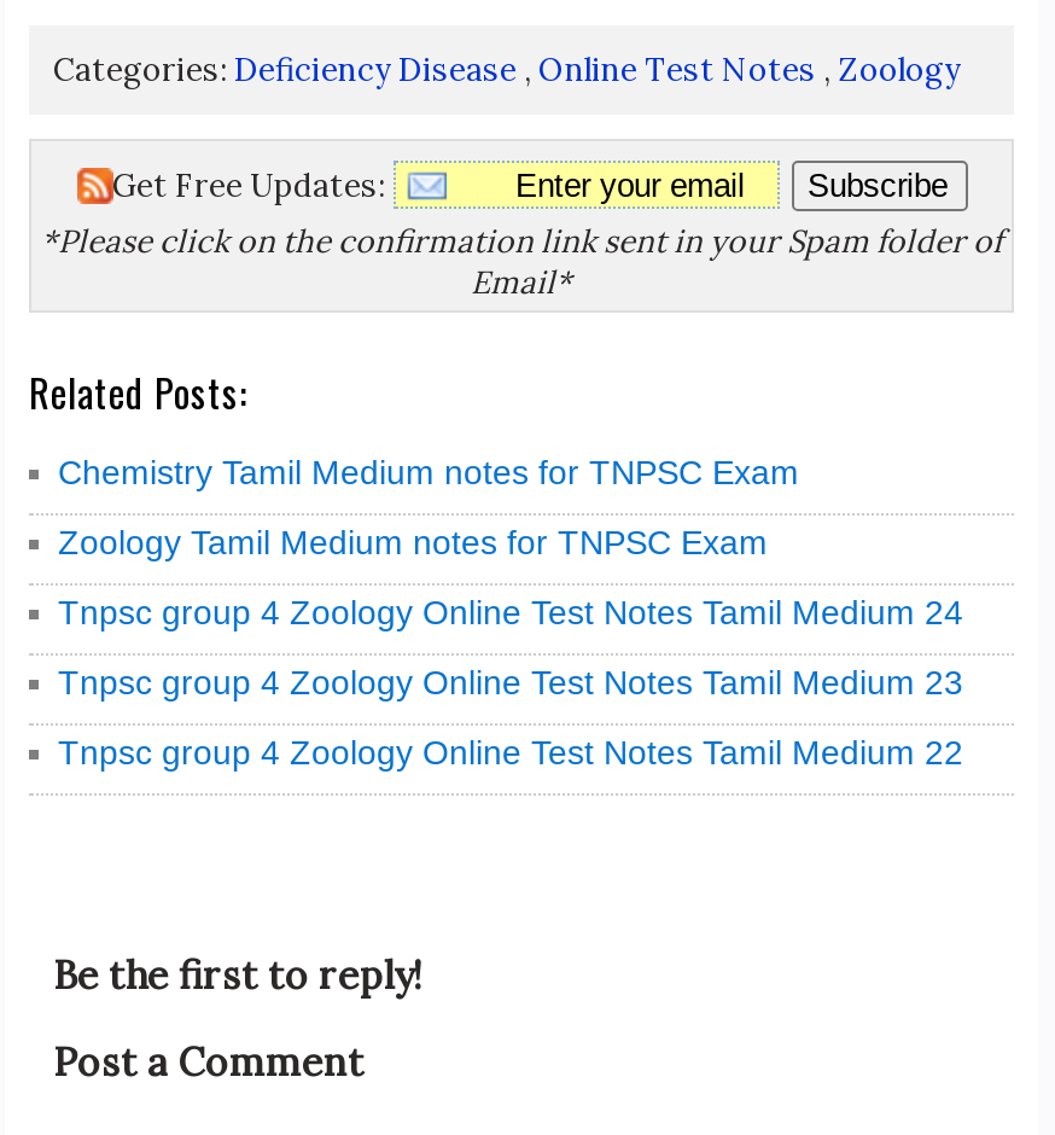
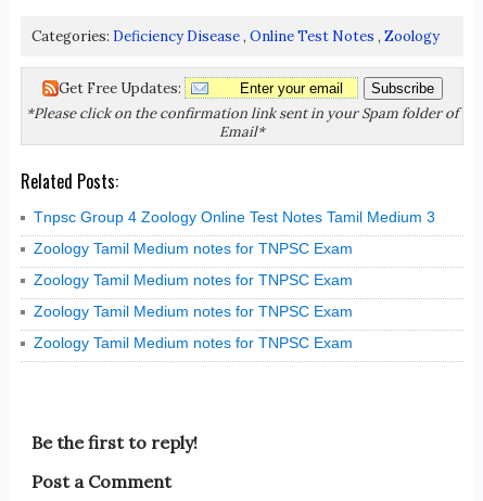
- Chemistry Tamil Medium notes for TNPSC Exam
+ Tnpsc Group 4 Zoology Online Test Notes Tamil Medium 3

- Tnpsc group 4 Zoology Online Test Notes Tamil Medium 24
+ Zoology Tamil Medium notes for TNPSC Exam

- Tnpsc group 4 Zoology Online Test Notes Tamil Medium 23
+ Zoology Tamil Medium notes for TNPSC Exam

- Tnpsc group 4 Zoology Online Test Notes Tamil Medium 22
+ Zoology Tamil Medium notes for TNPSC Exam
